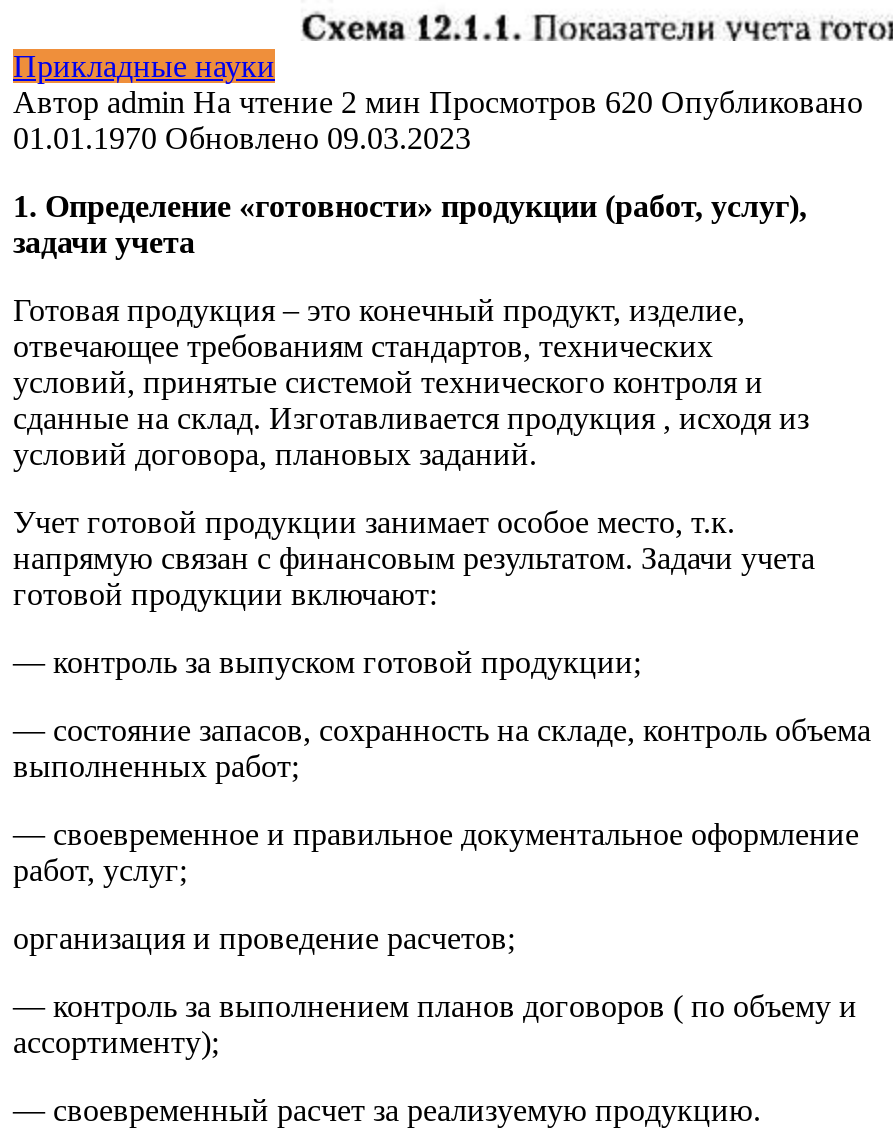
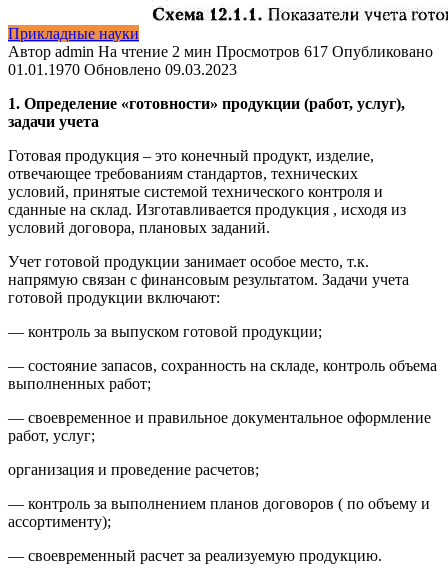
- Автор admin На чтение 2 мин Просмотров 620 Опубликовано
+ Автор admin На чтение 2 мин Просмотров 617 Опубликовано
